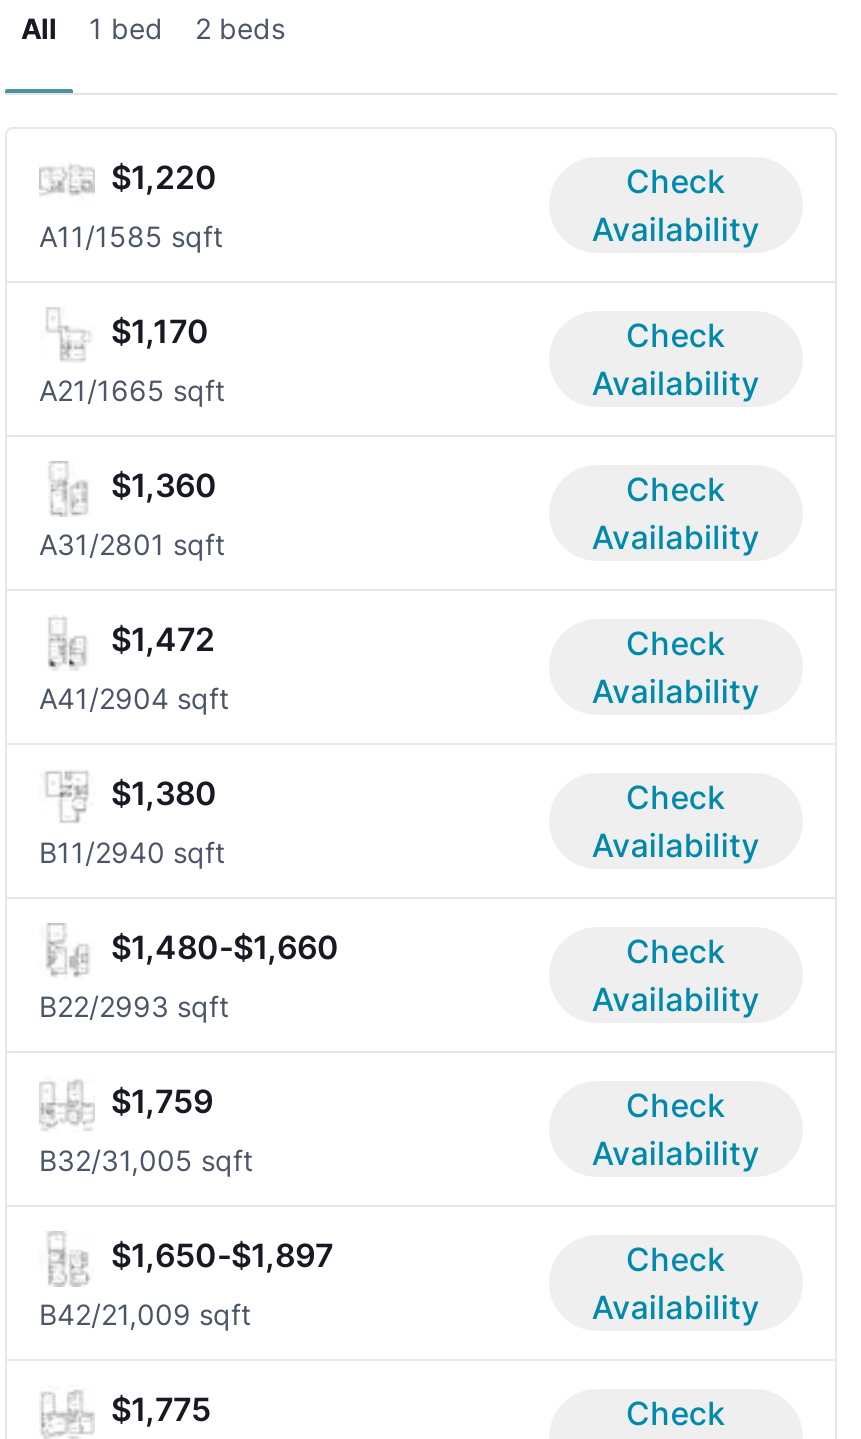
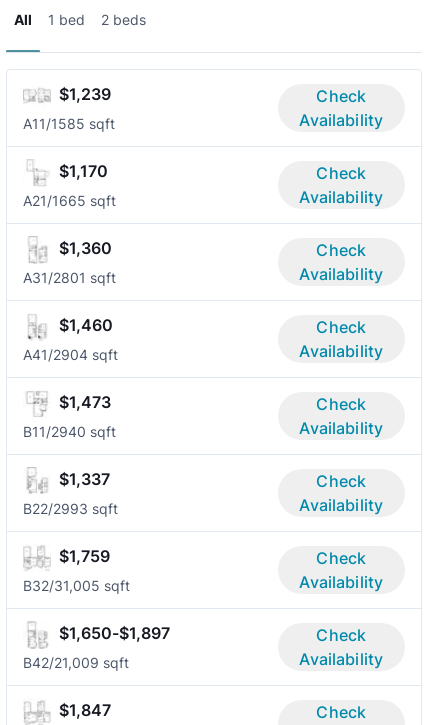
- $1,220
+ $1,239

- $1,472
+ $1,460

- $1,380
+ $1,473

- $1,480-$1,660
+ $1,337

- $1,775
+ $1,847
